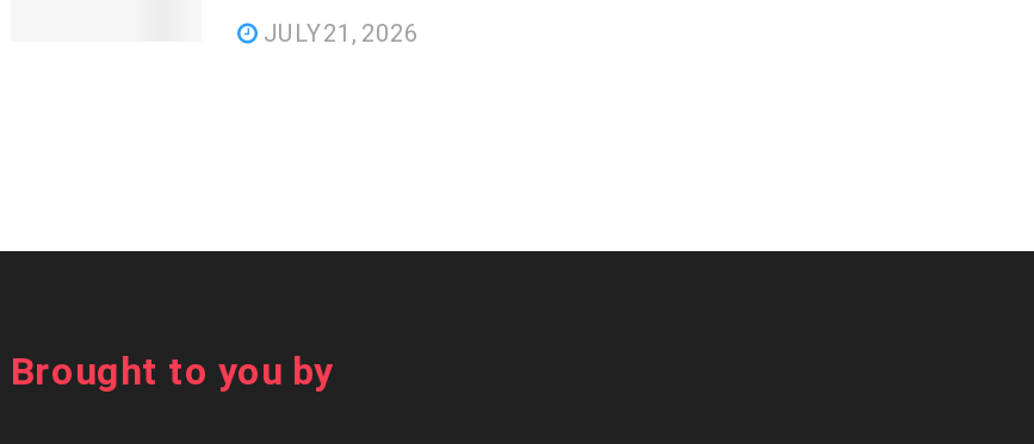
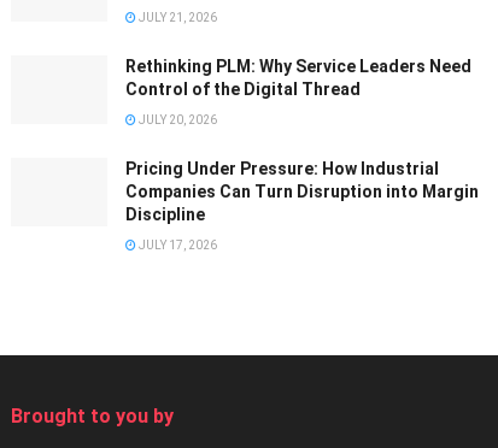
+ Rethinking PLM: Why Service Leaders Need
+ Control of the Digital Thread
+ JULY 20, 2026
+ Pricing Under Pressure: How Industrial
+ Companies Can Turn Disruption into Margin
+ Discipline
+ JULY 17, 2026
